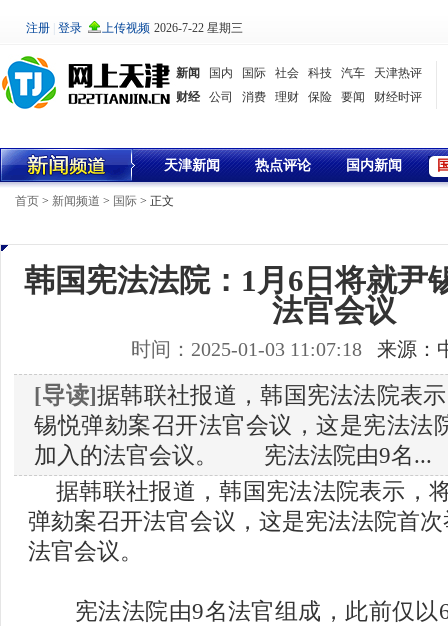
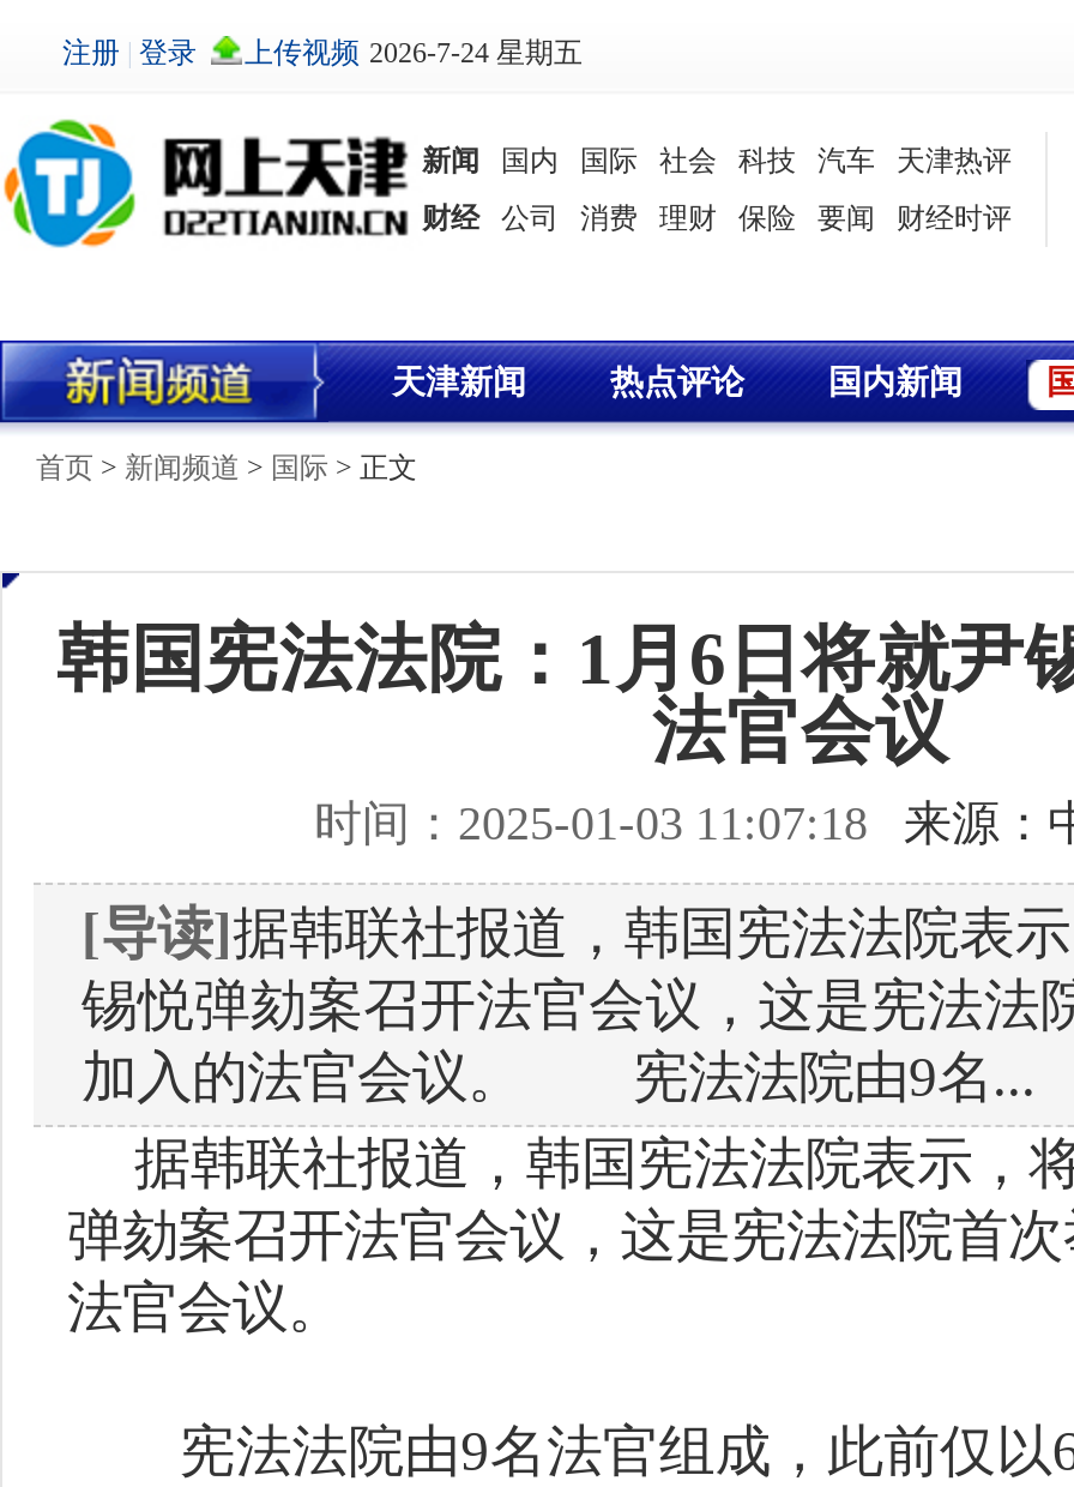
- 2026-7-22 星期三
+ 2026-7-24 星期五
